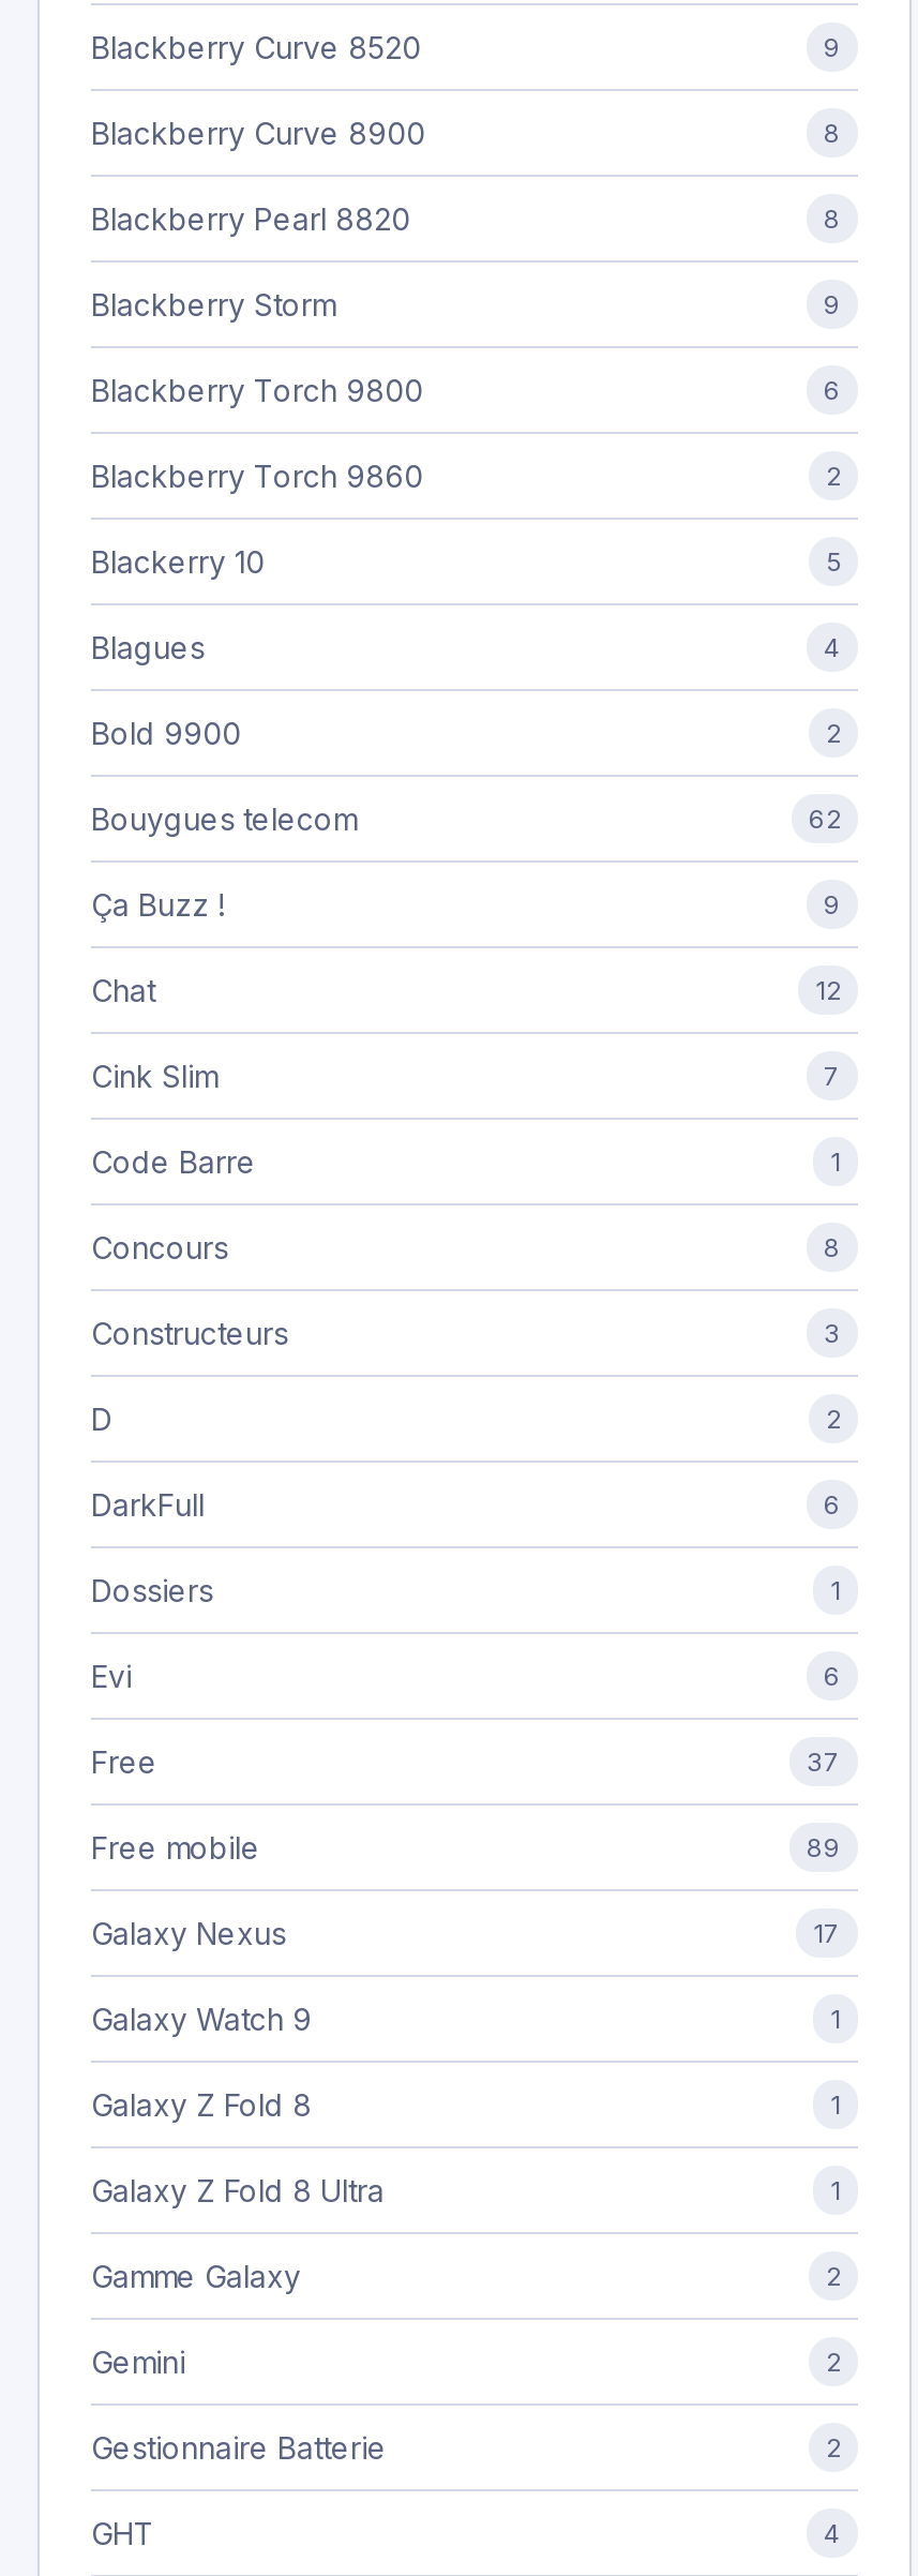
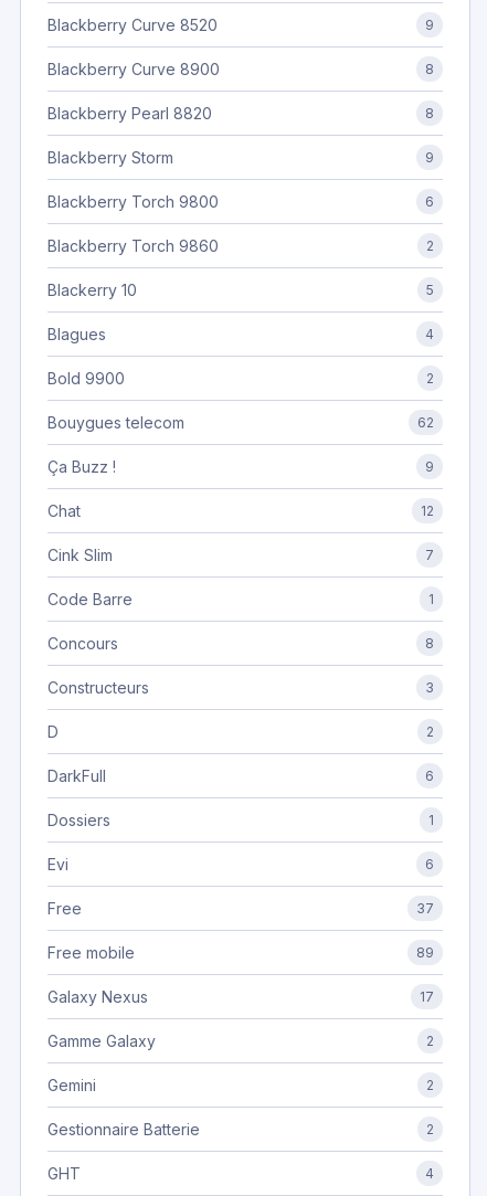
- Galaxy Watch 9
- 1
- Galaxy Z Fold 8
- 1
- Galaxy Z Fold 8 Ultra
- 1
